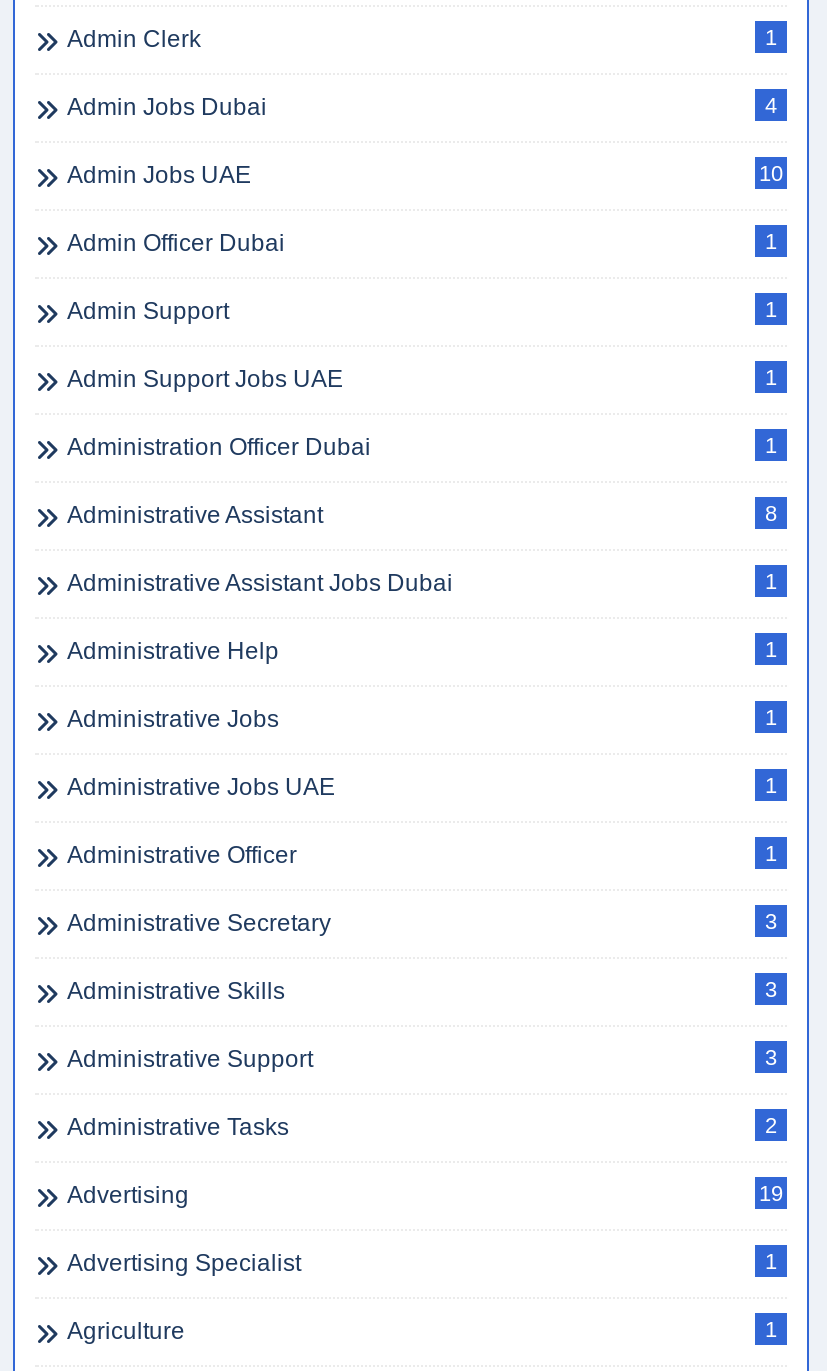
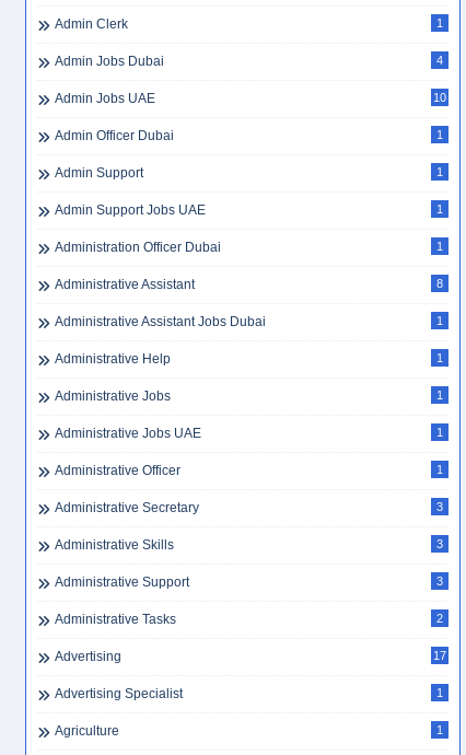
- 19
+ 17
